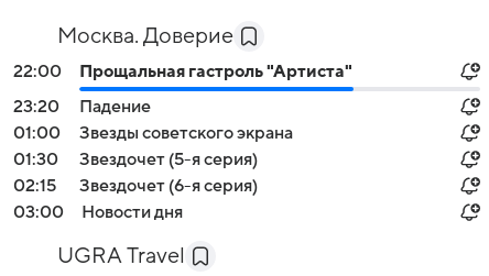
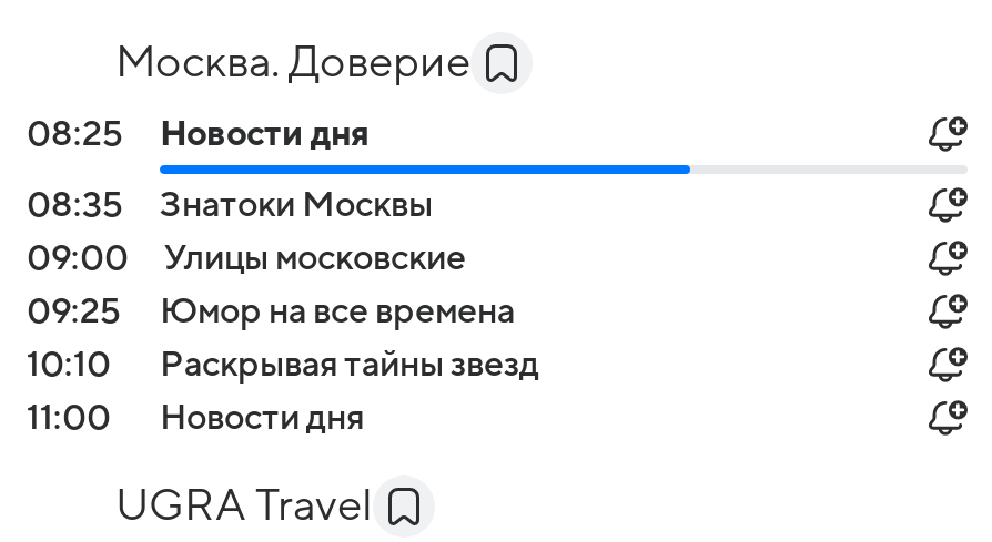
- 22:00
- Прощальная гастроль "Артиста"
+ 08:25
+ Новости дня

- 23:20
- Падение
- 01:00
- Звезды советского экрана
- 01:30
- Звездочет (5-я серия)
- 02:15
- Звездочет (6-я серия)
- 03:00
+ 08:35
+ Знатоки Москвы
+ 09:00
+ Улицы московские
+ 09:25
+ Юмор на все времена
+ 10:10
+ Раскрывая тайны звезд
+ 11:00
